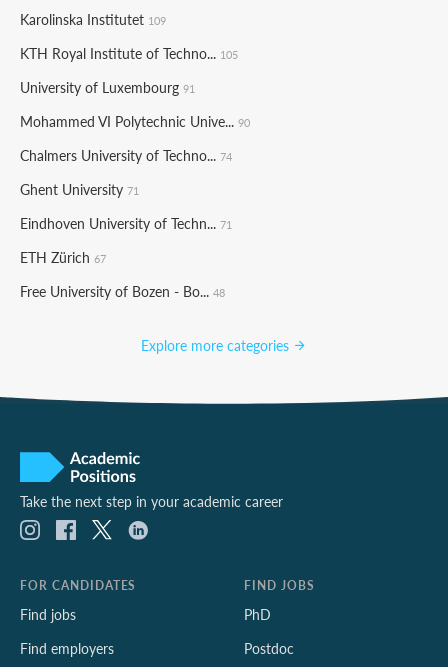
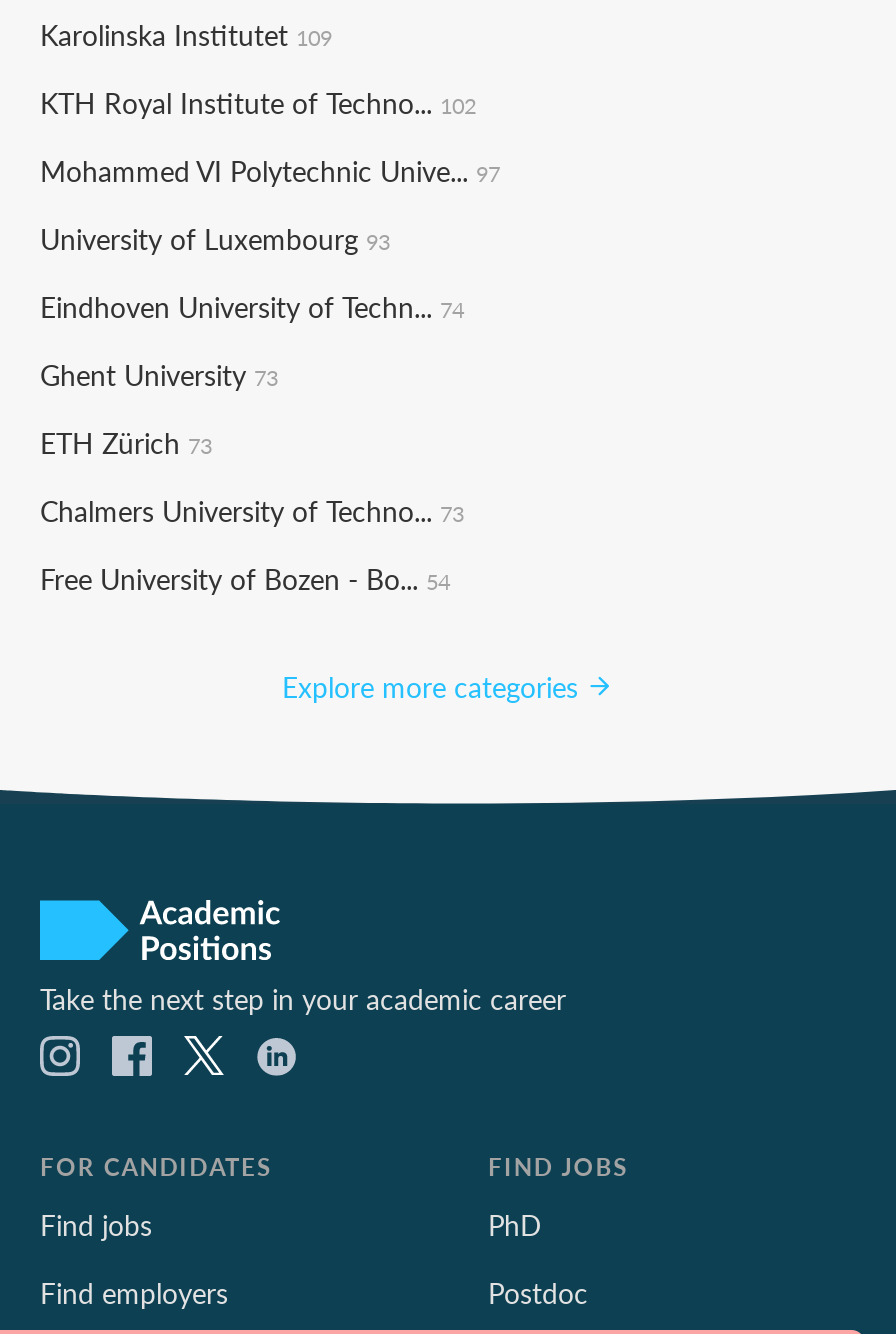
- KTH Royal Institute of Techno... 105
+ KTH Royal Institute of Techno... 102

- University of Luxembourg 91
+ Mohammed VI Polytechnic Unive... 97

- Mohammed VI Polytechnic Unive... 90
+ University of Luxembourg 93

- Chalmers University of Techno... 74
+ Eindhoven University of Techn... 74

- Ghent University 71
+ Ghent University 73

- Eindhoven University of Techn... 71
+ ETH Zürich 73

- ETH Zürich 67
+ Chalmers University of Techno... 73

- Free University of Bozen - Bo... 48
+ Free University of Bozen - Bo... 54
